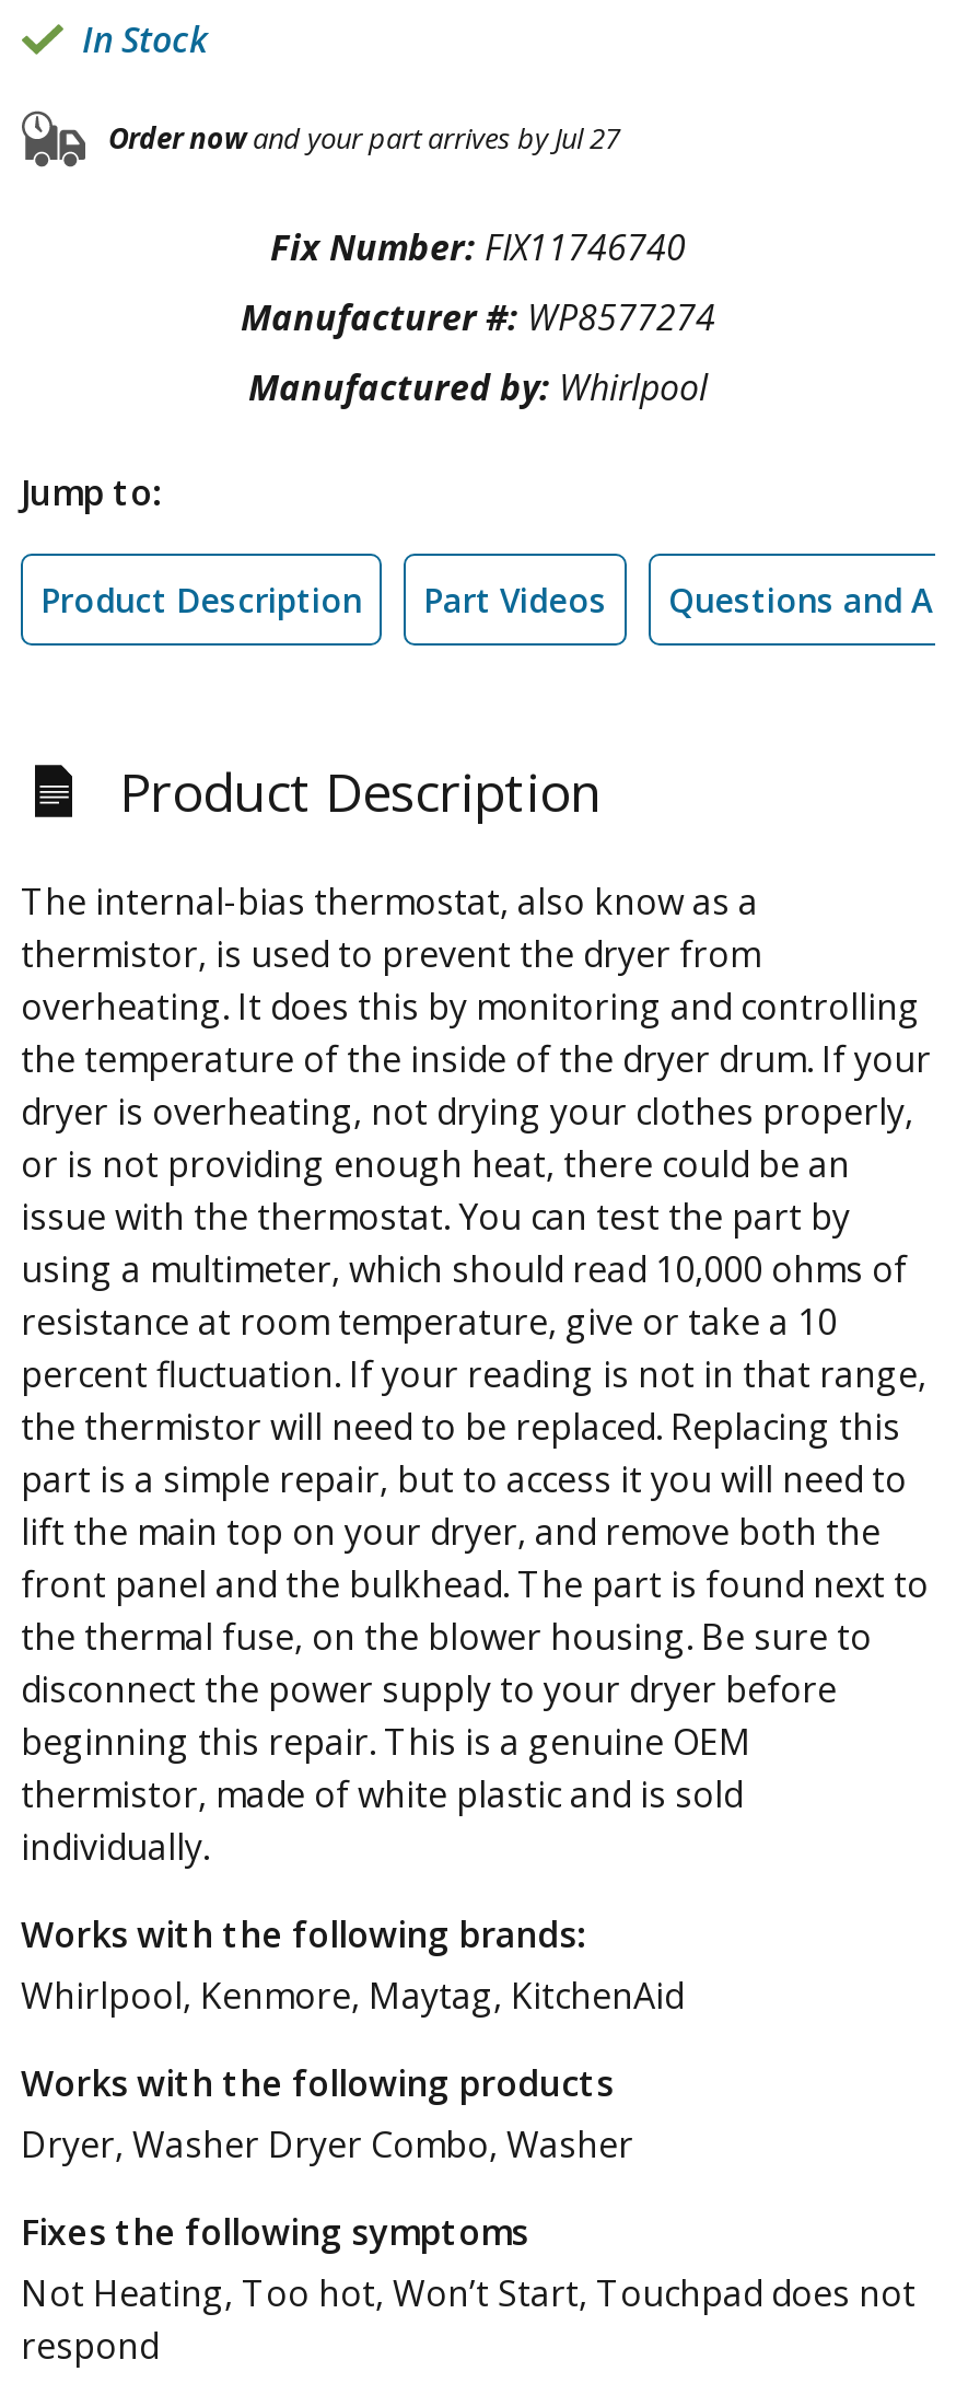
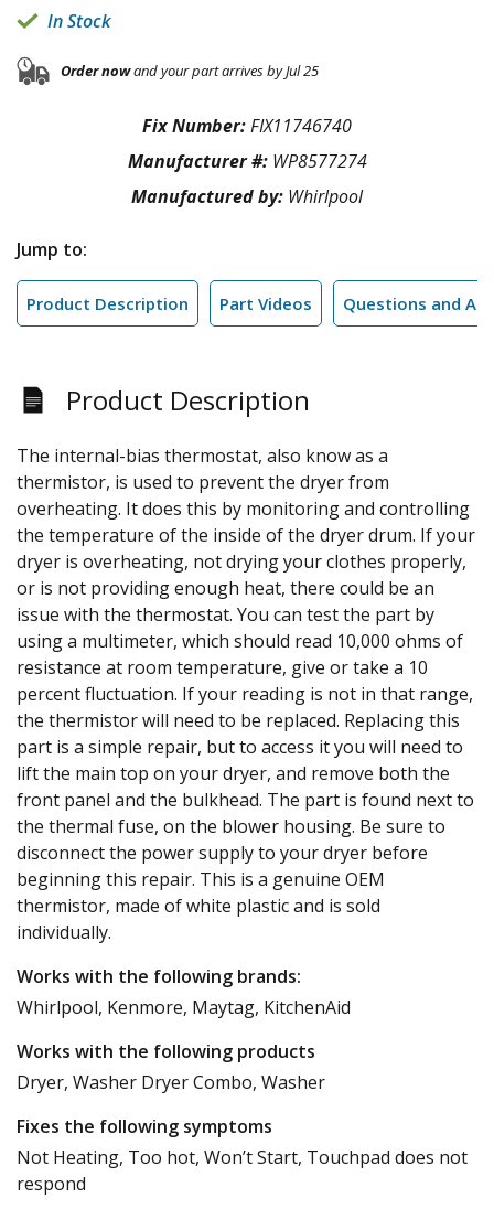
- Order nowand your part arrives by Jul 27
+ Order nowand your part arrives by Jul 25
